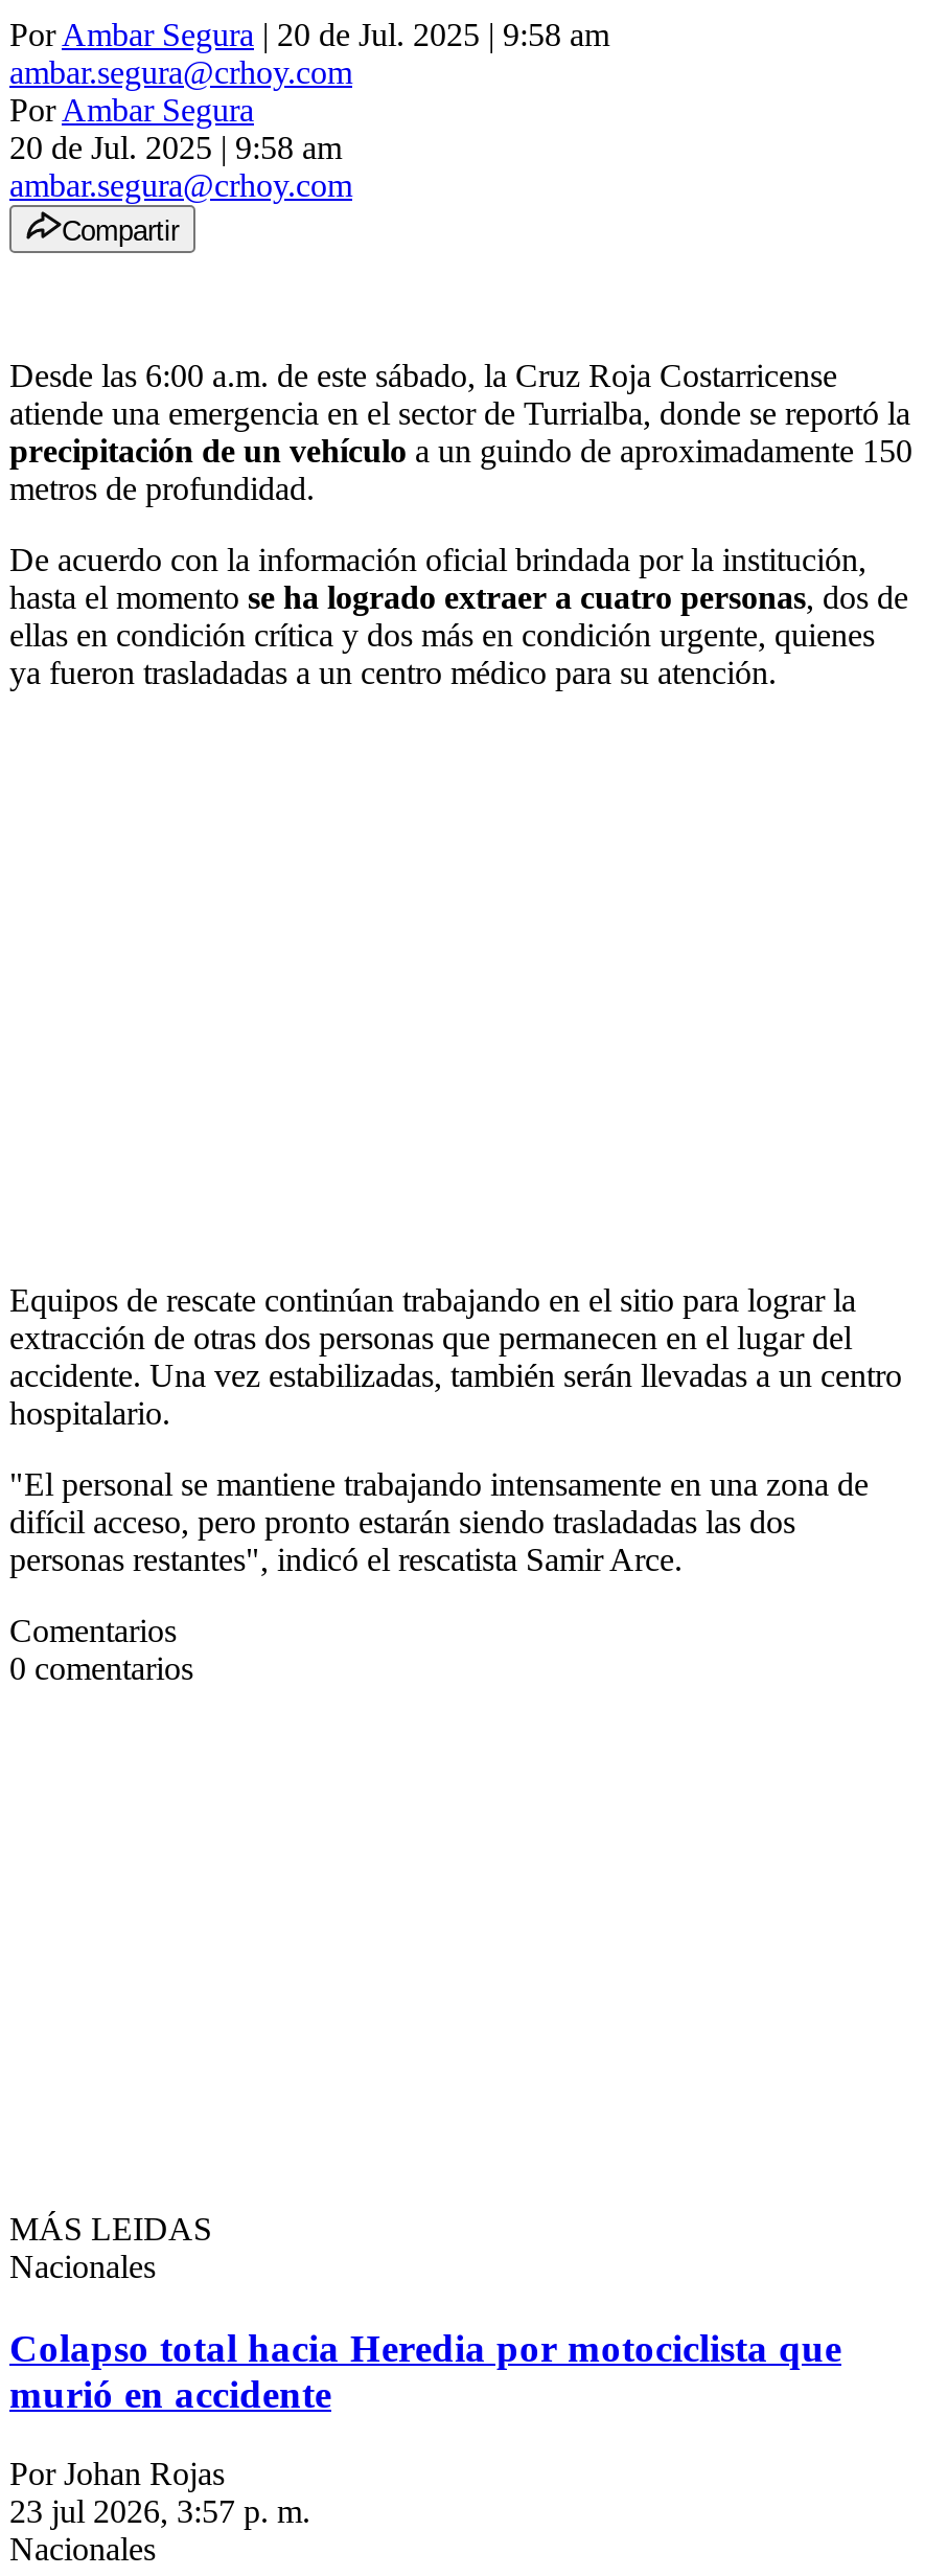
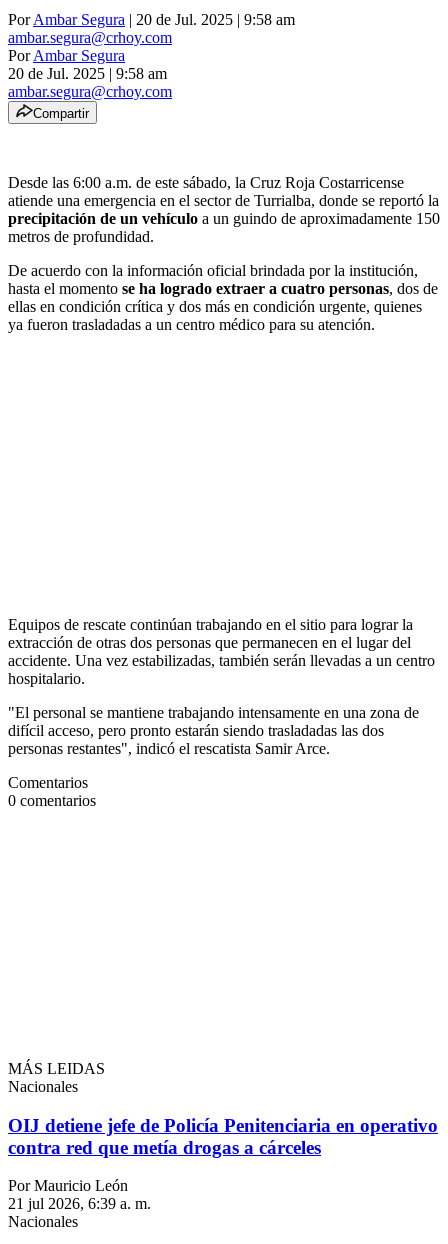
- Colapso total hacia Heredia por motociclista que
- murió en accidente
+ OIJ detiene jefe de Policía Penitenciaria en operativo
+ contra red que metía drogas a cárceles

- Por Johan Rojas
- 23 jul 2026, 3:57 p. m.
+ Por Mauricio León
+ 21 jul 2026, 6:39 a. m.
